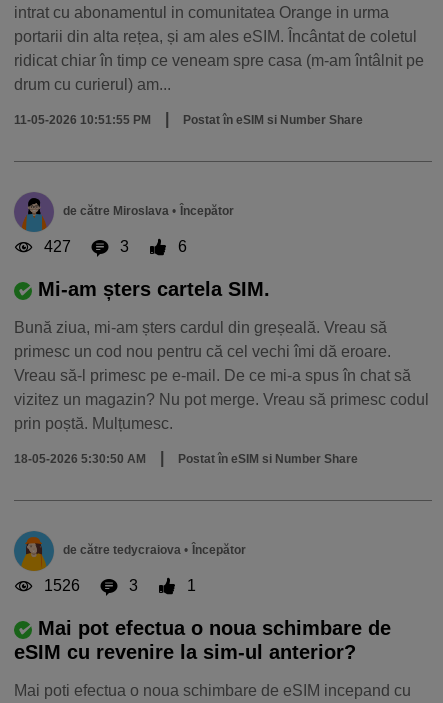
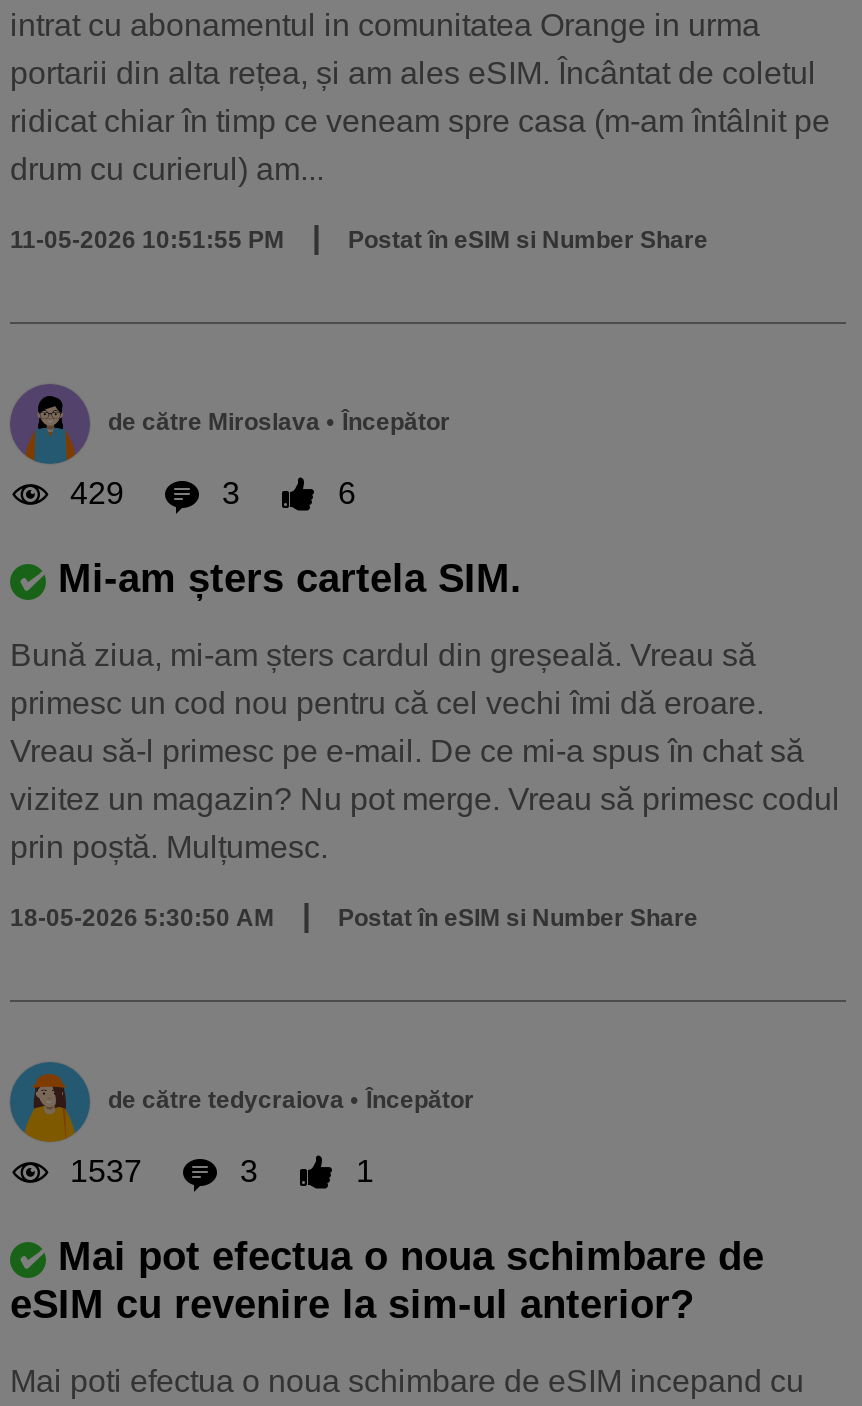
- 427
+ 429

- 1526
+ 1537
